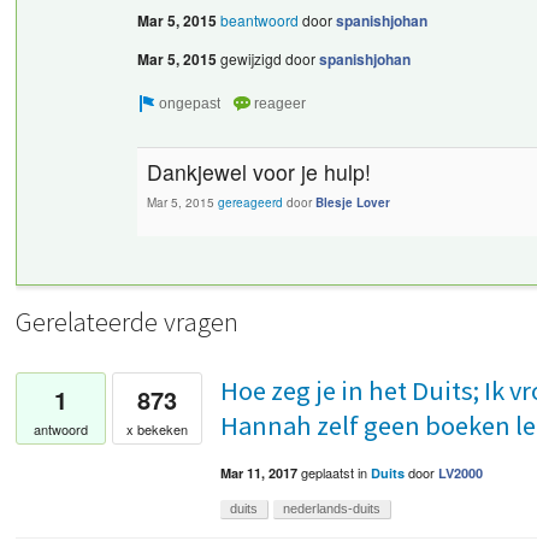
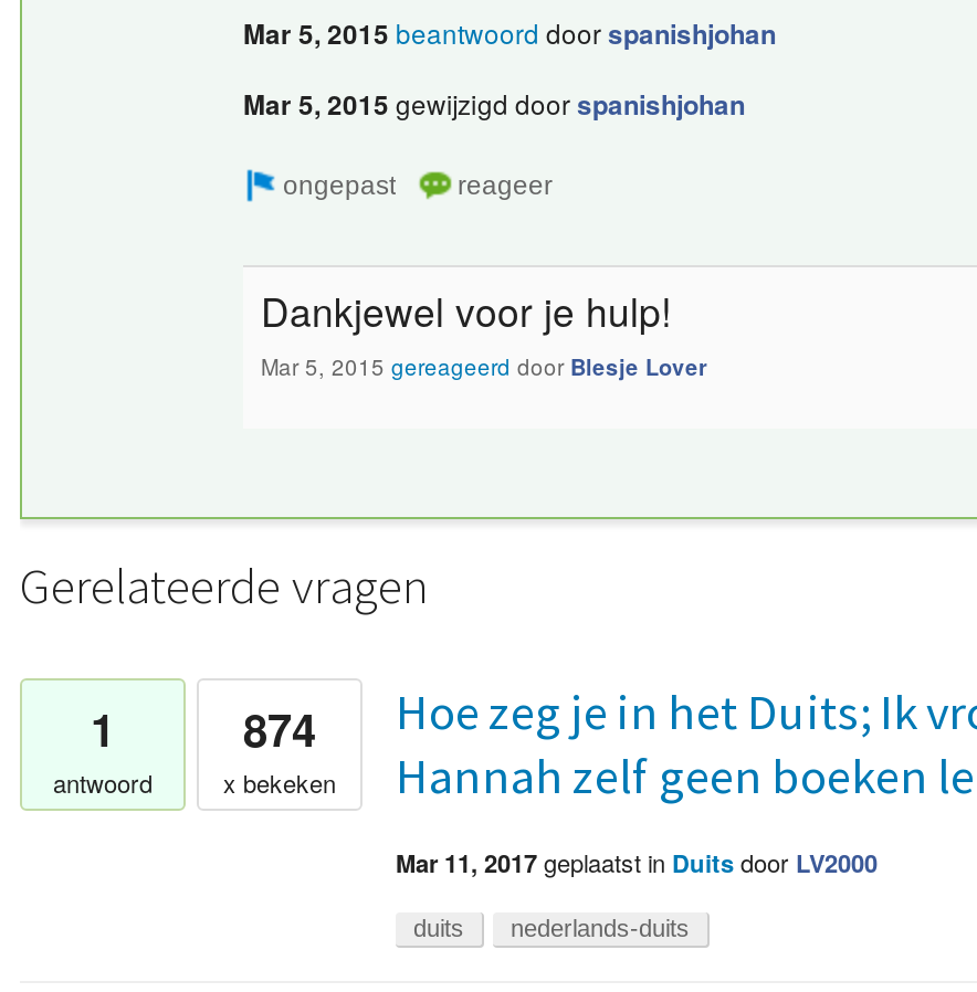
- 873
+ 874
